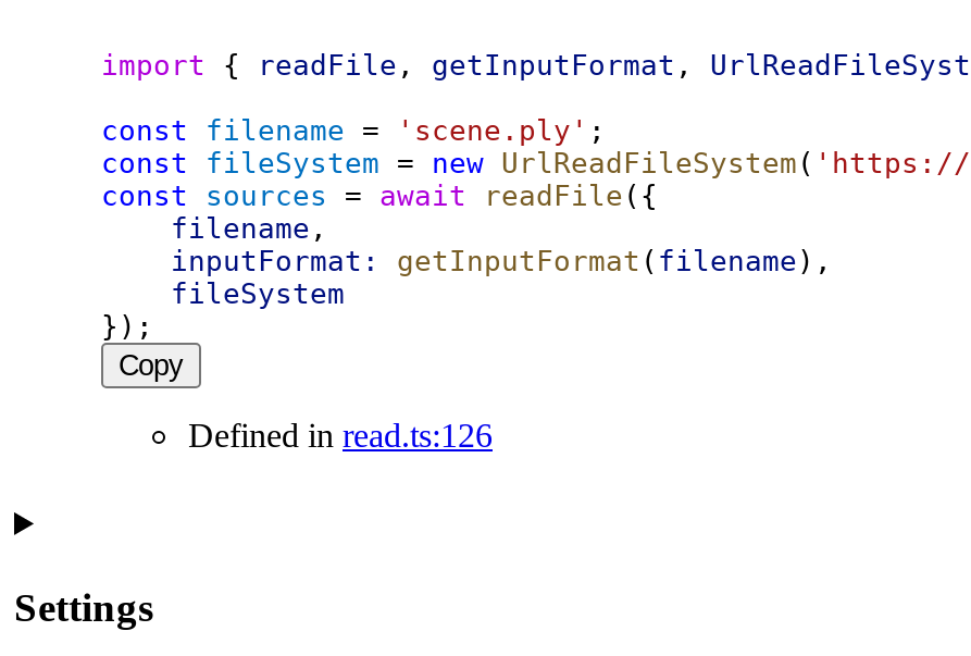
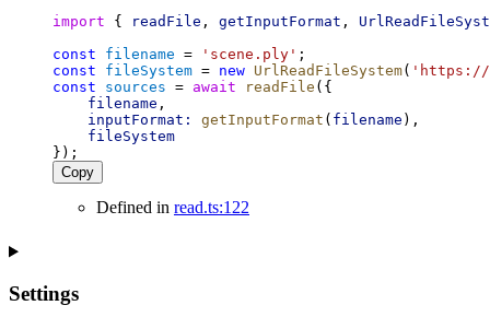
- Defined in read.ts:126
+ Defined in read.ts:122
